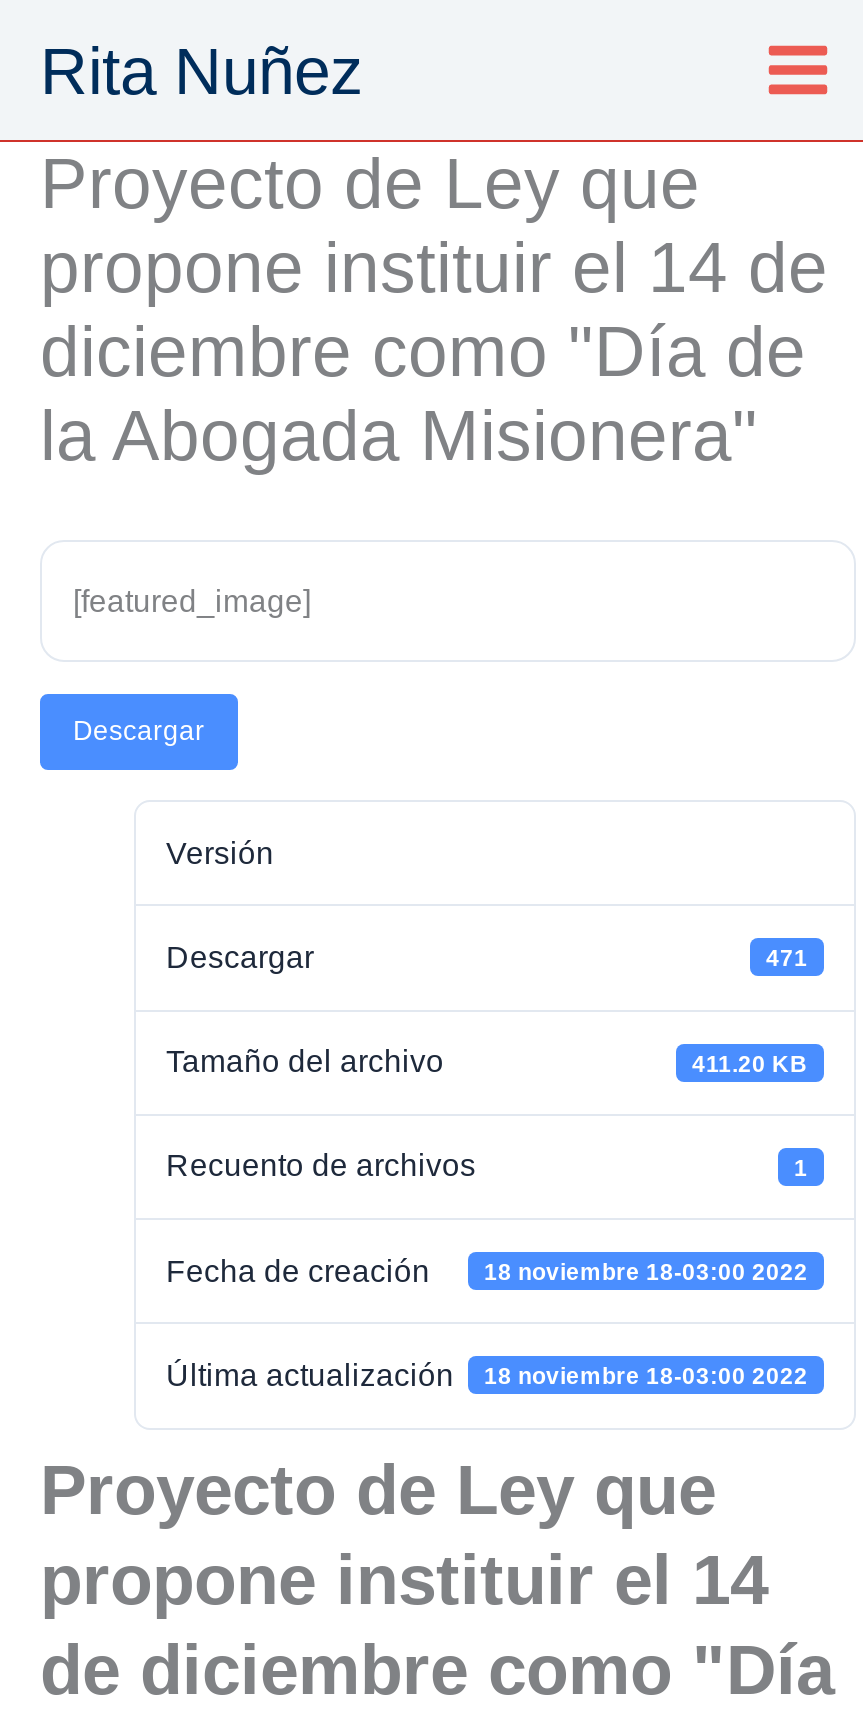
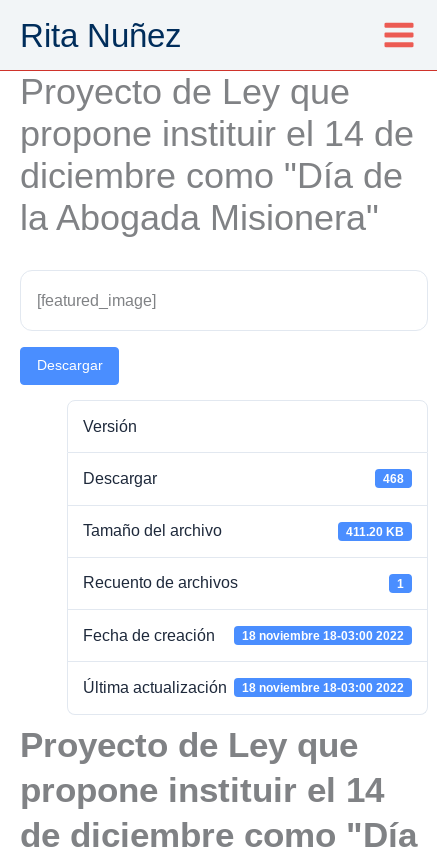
- 471
+ 468
